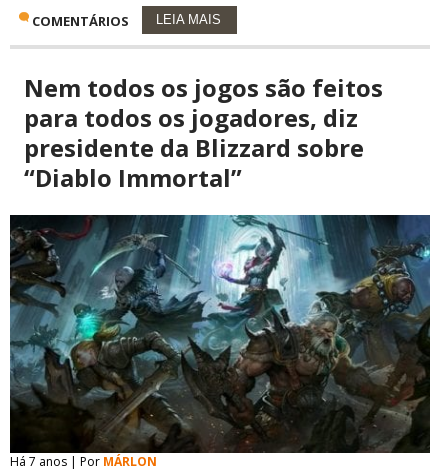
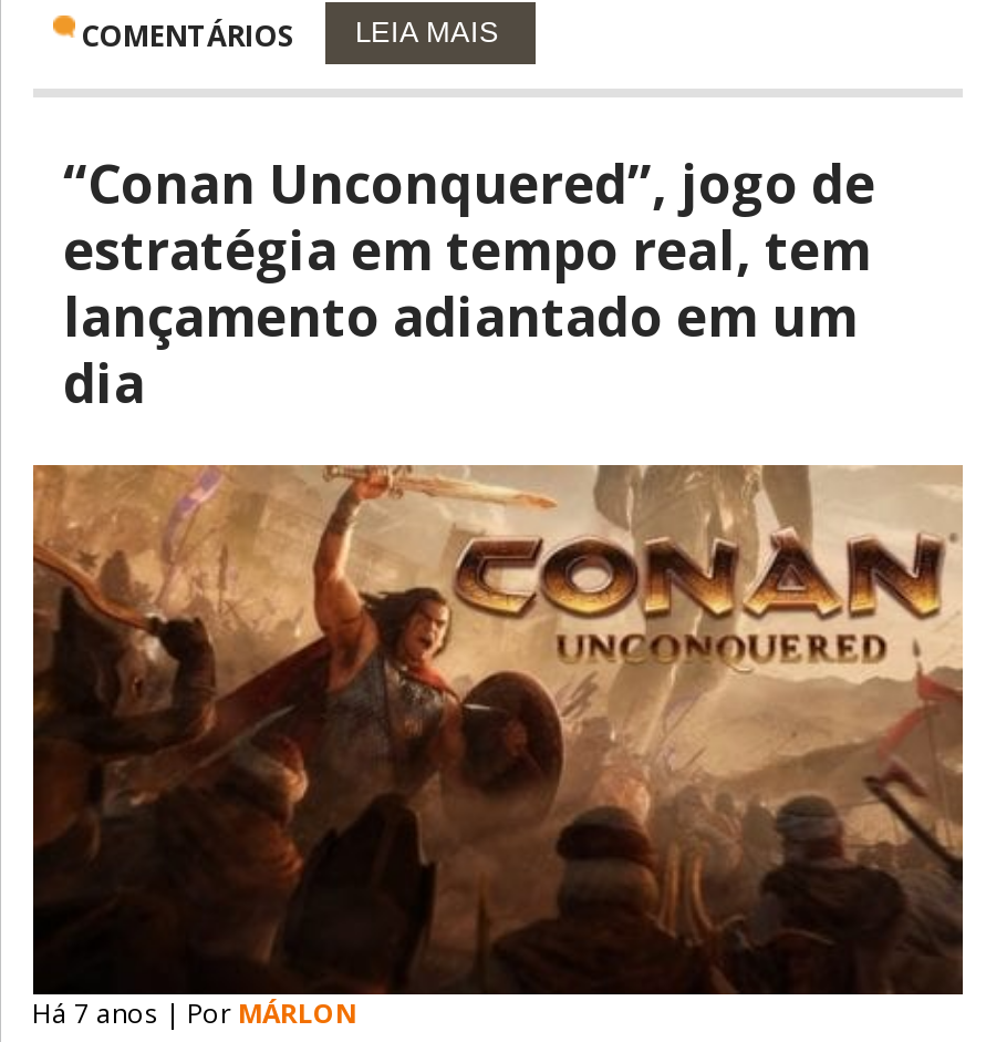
- Nem todos os jogos são feitos
- para todos os jogadores, diz
- presidente da Blizzard sobre
- “Diablo Immortal”
+ “Conan Unconquered”, jogo de
+ estratégia em tempo real, tem
+ lançamento adiantado em um
+ dia

- [image]
+ [image]
